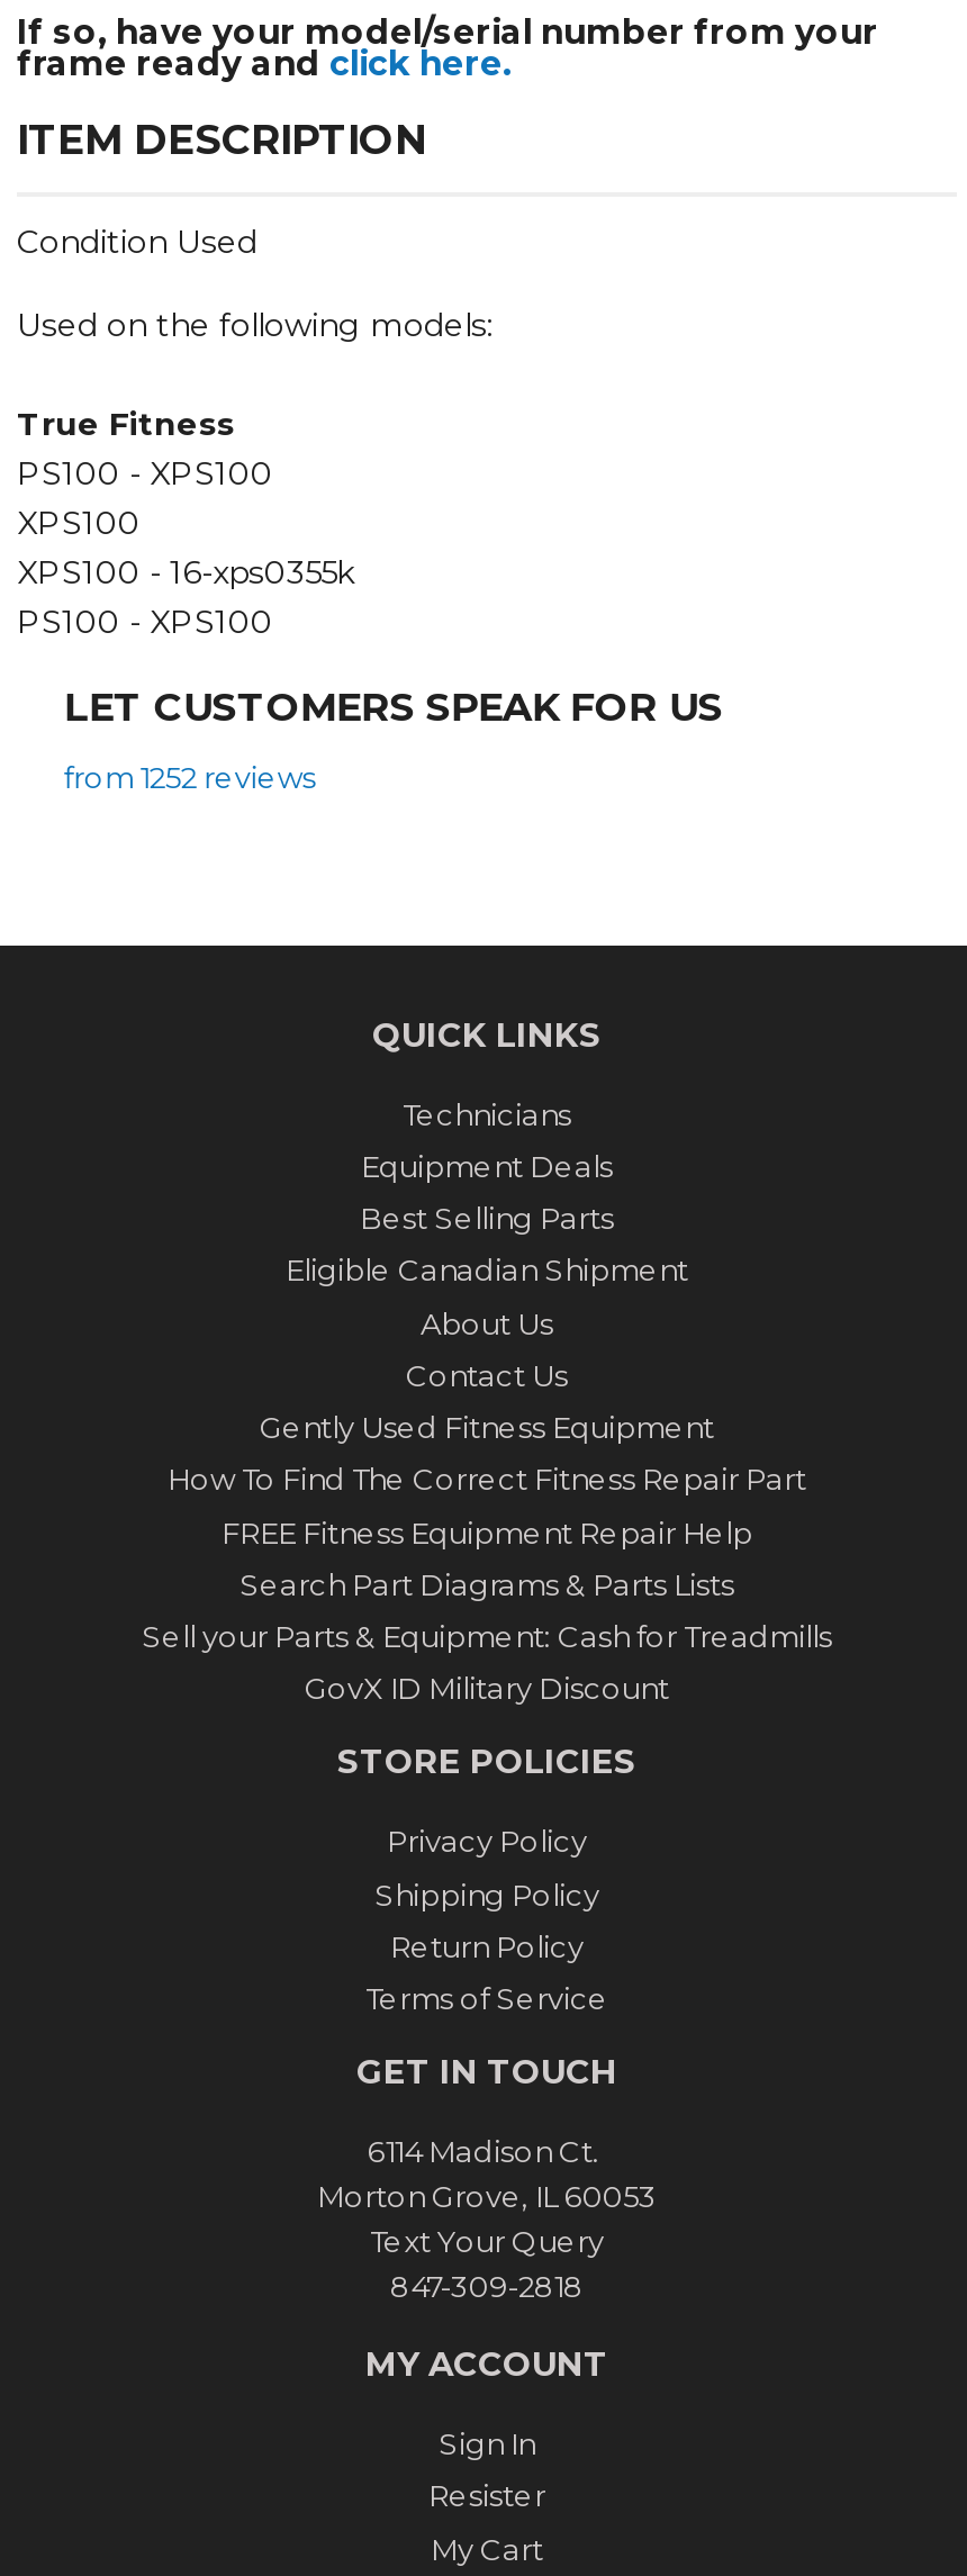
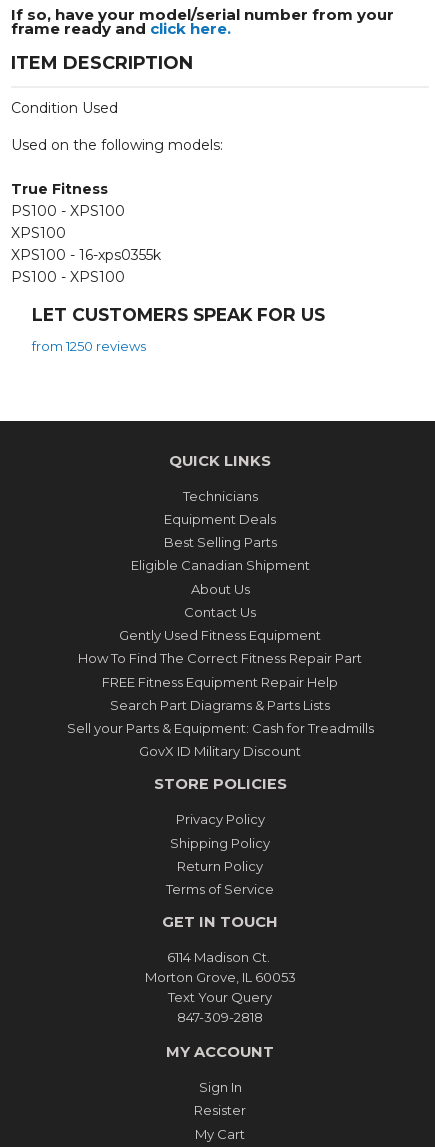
- from 1252 reviews
+ from 1250 reviews
